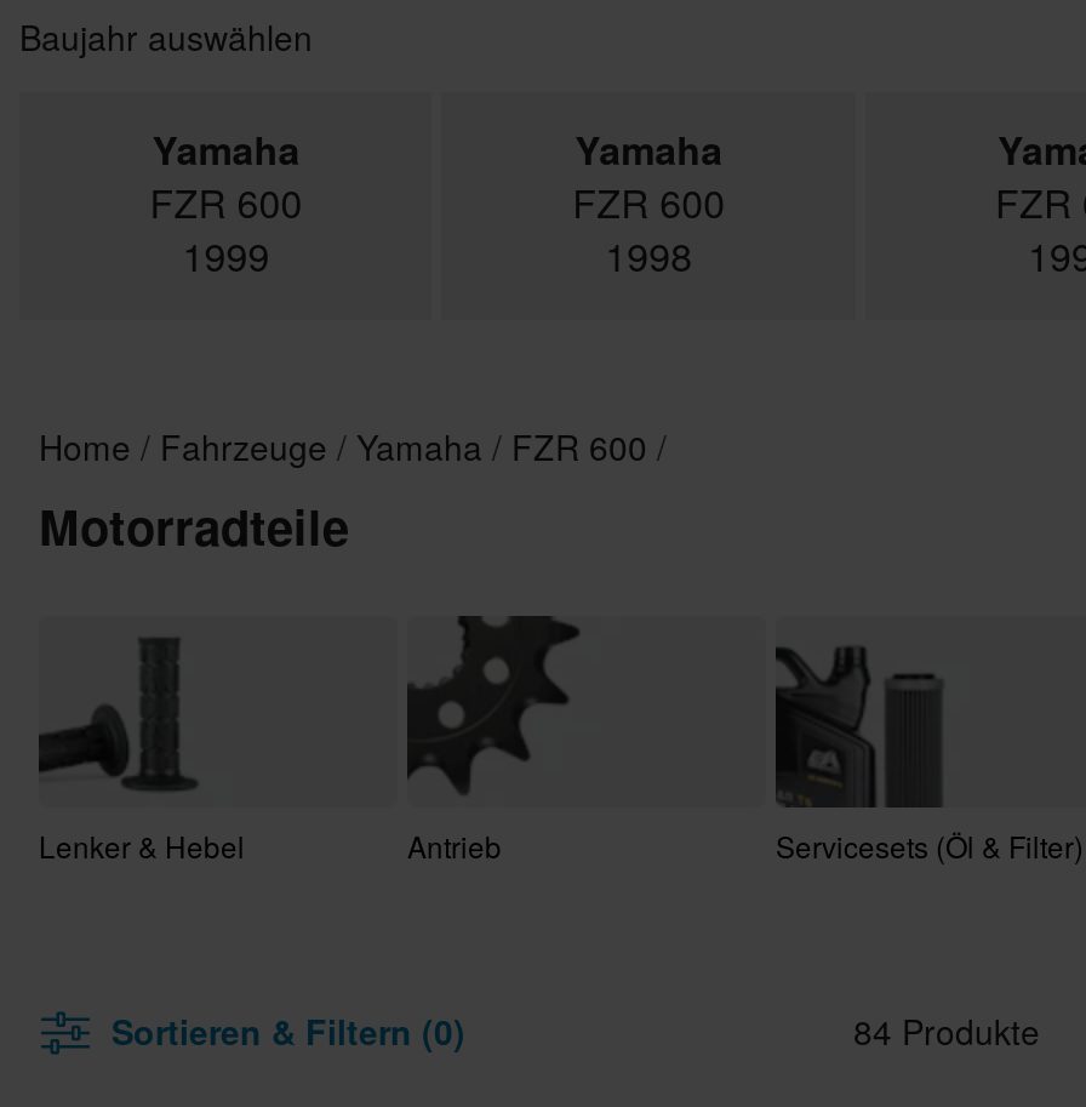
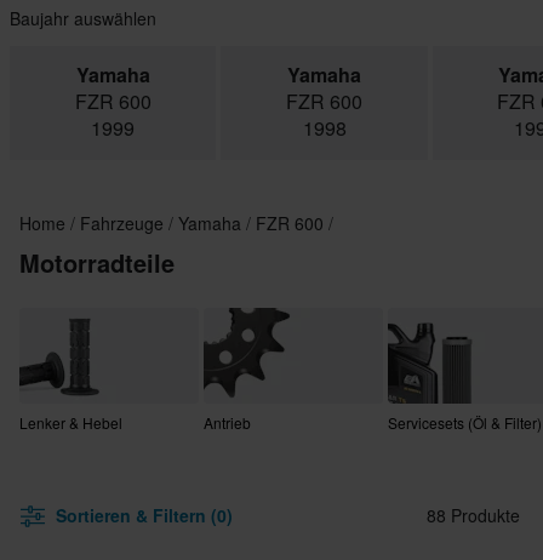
- 84 Produkte
+ 88 Produkte
